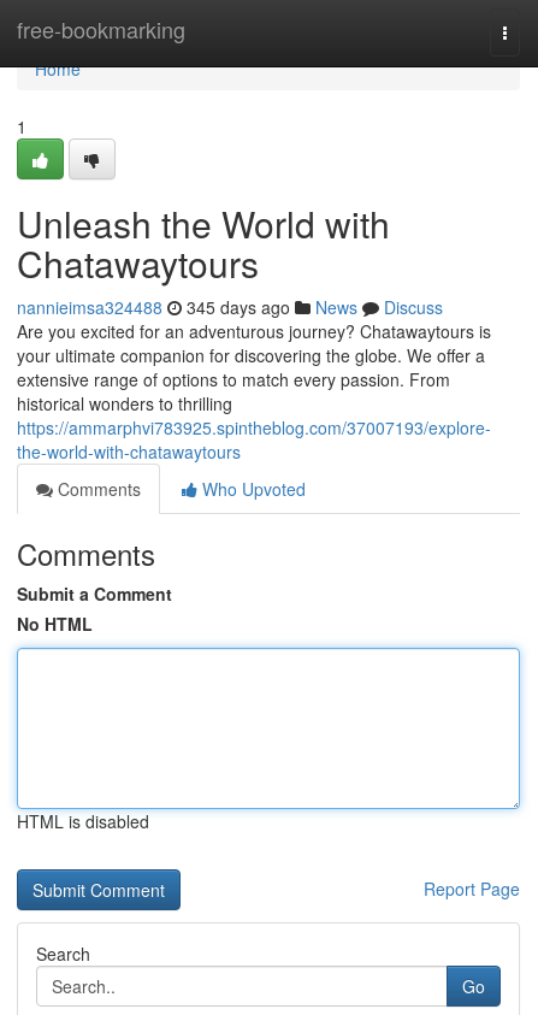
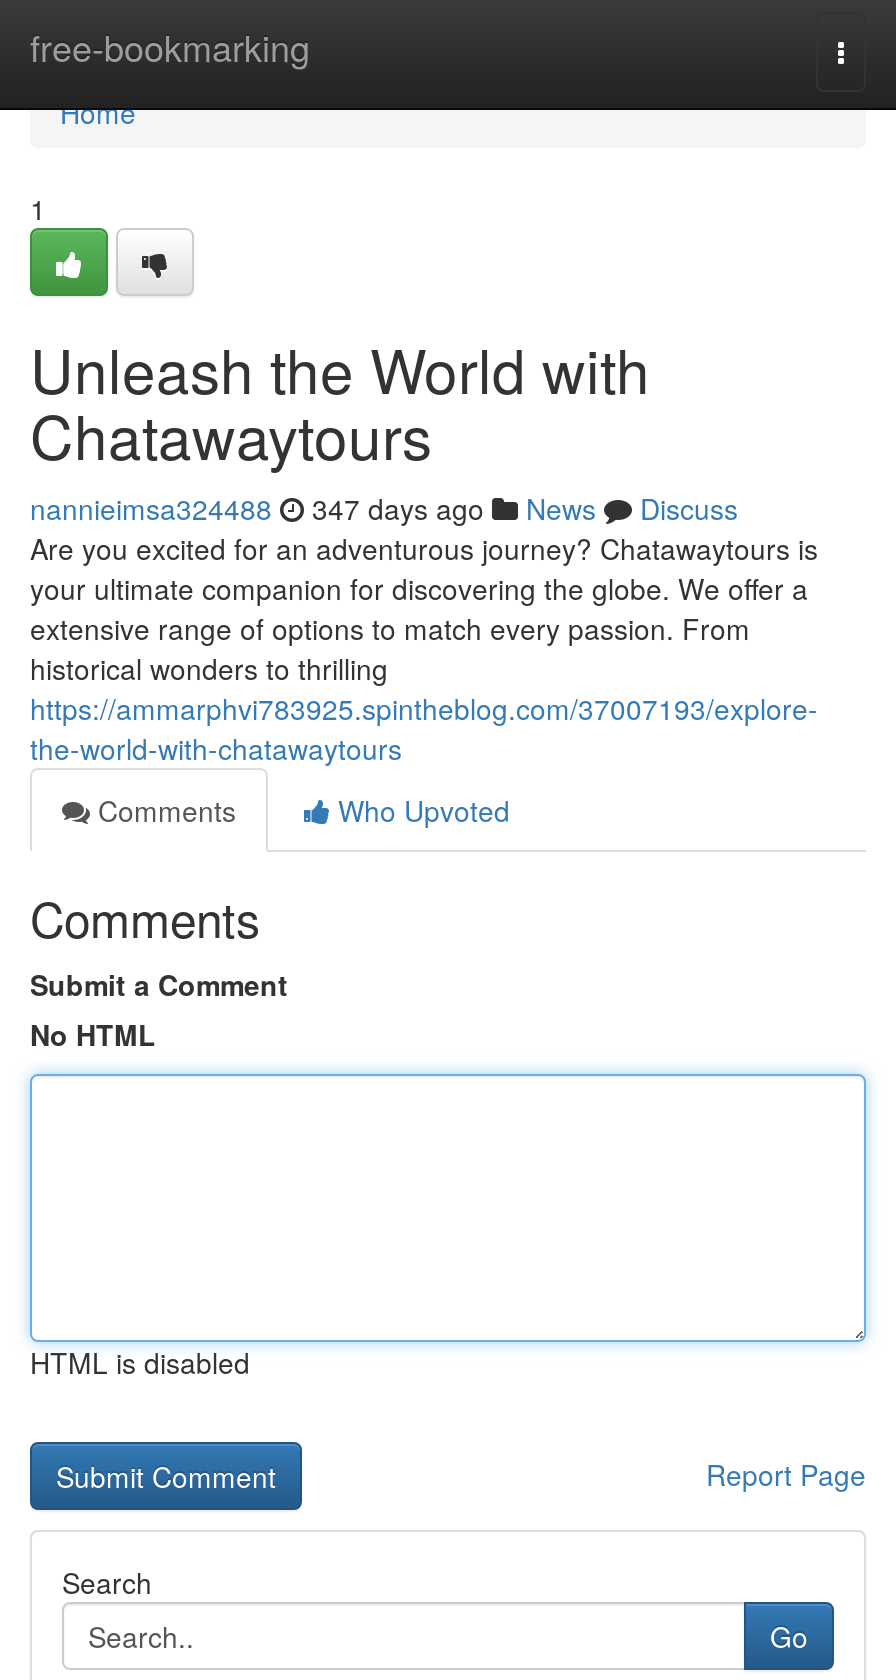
- nannieimsa324488 345 days ago News Discuss
+ nannieimsa324488 347 days ago News Discuss
